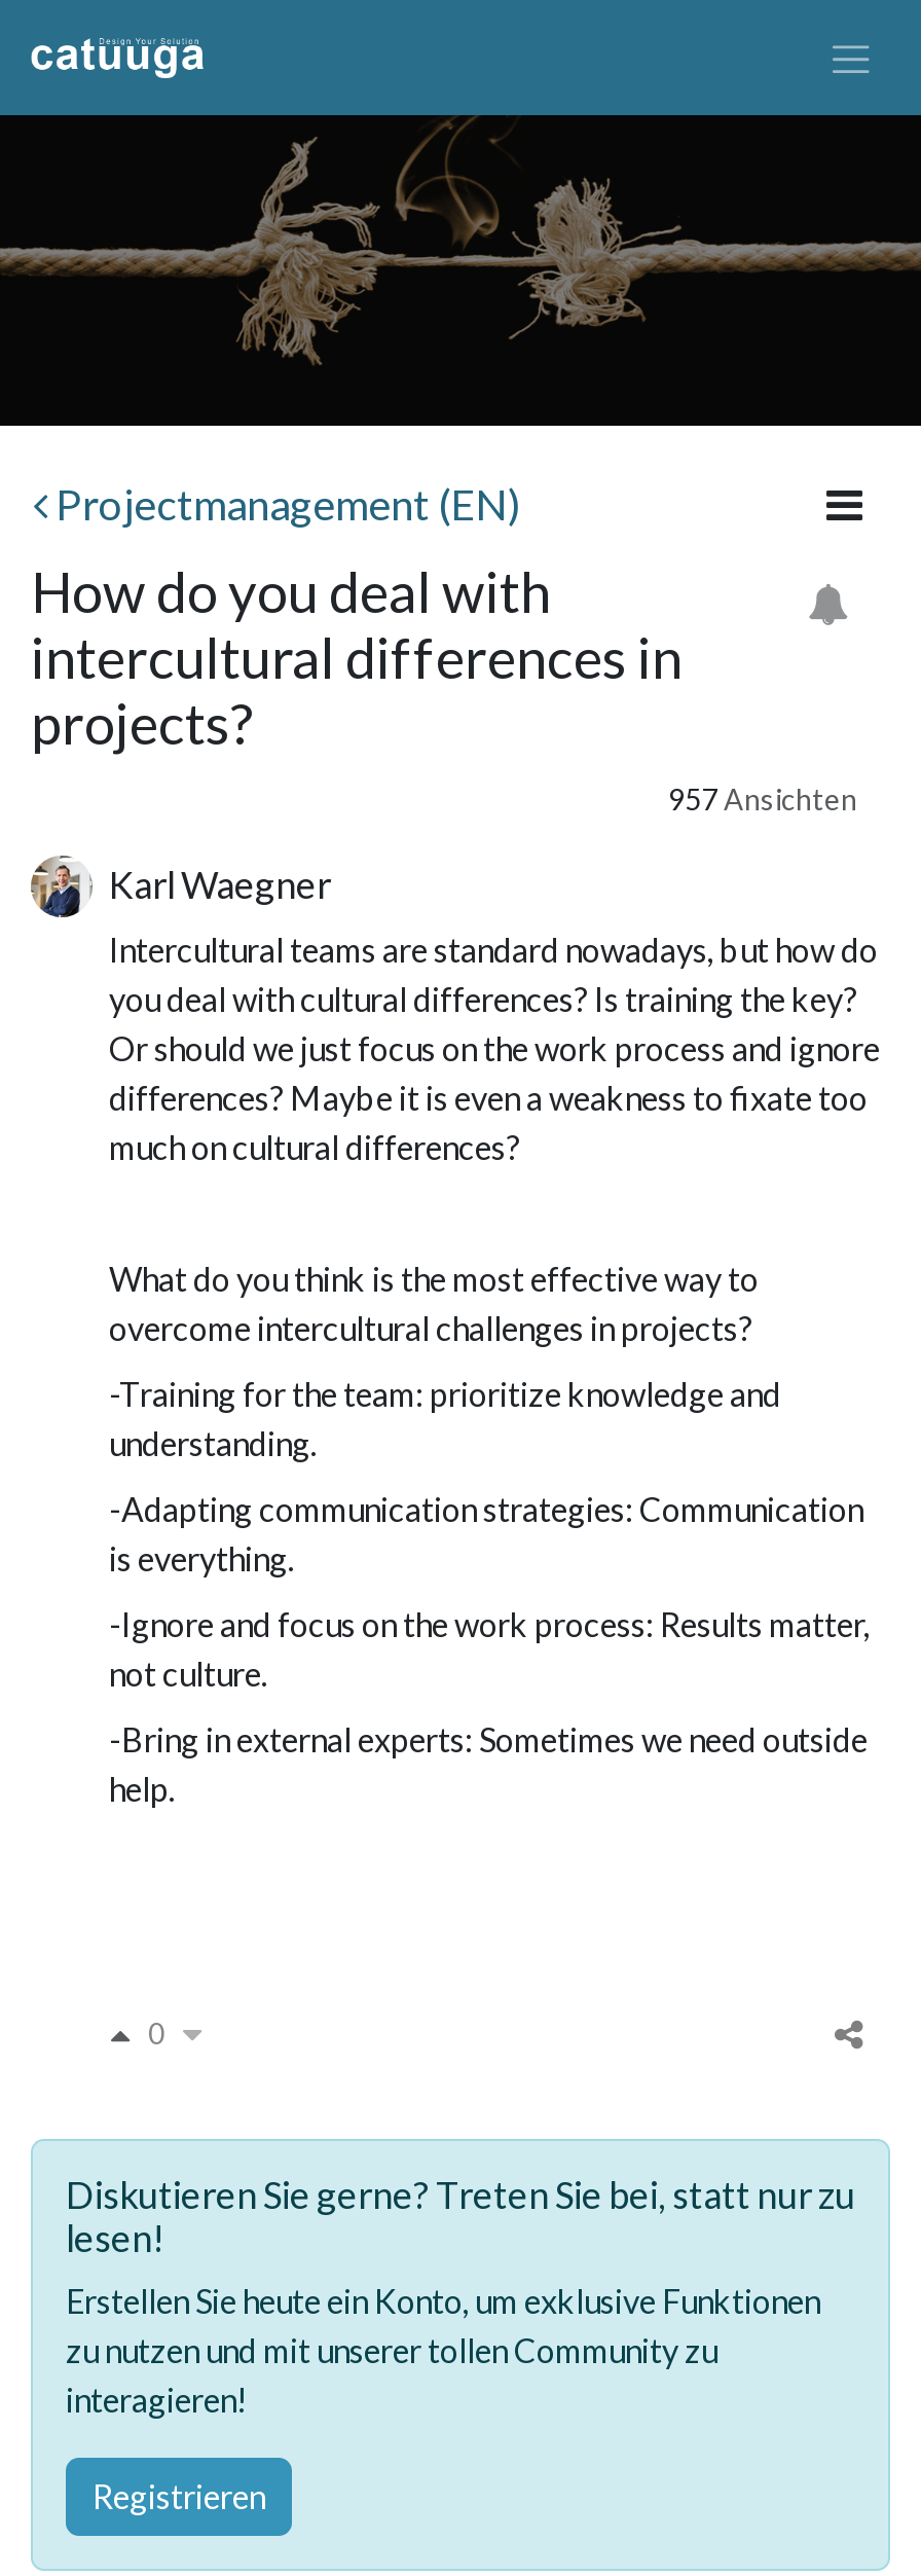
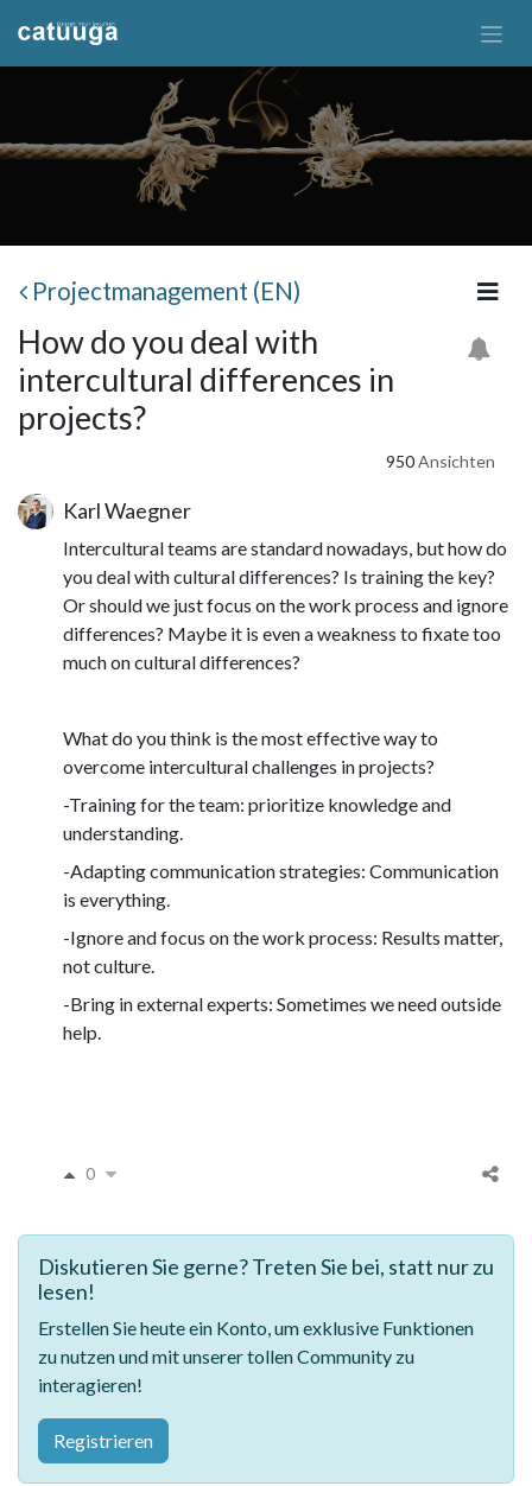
- 957 Ansichten
+ 950 Ansichten
